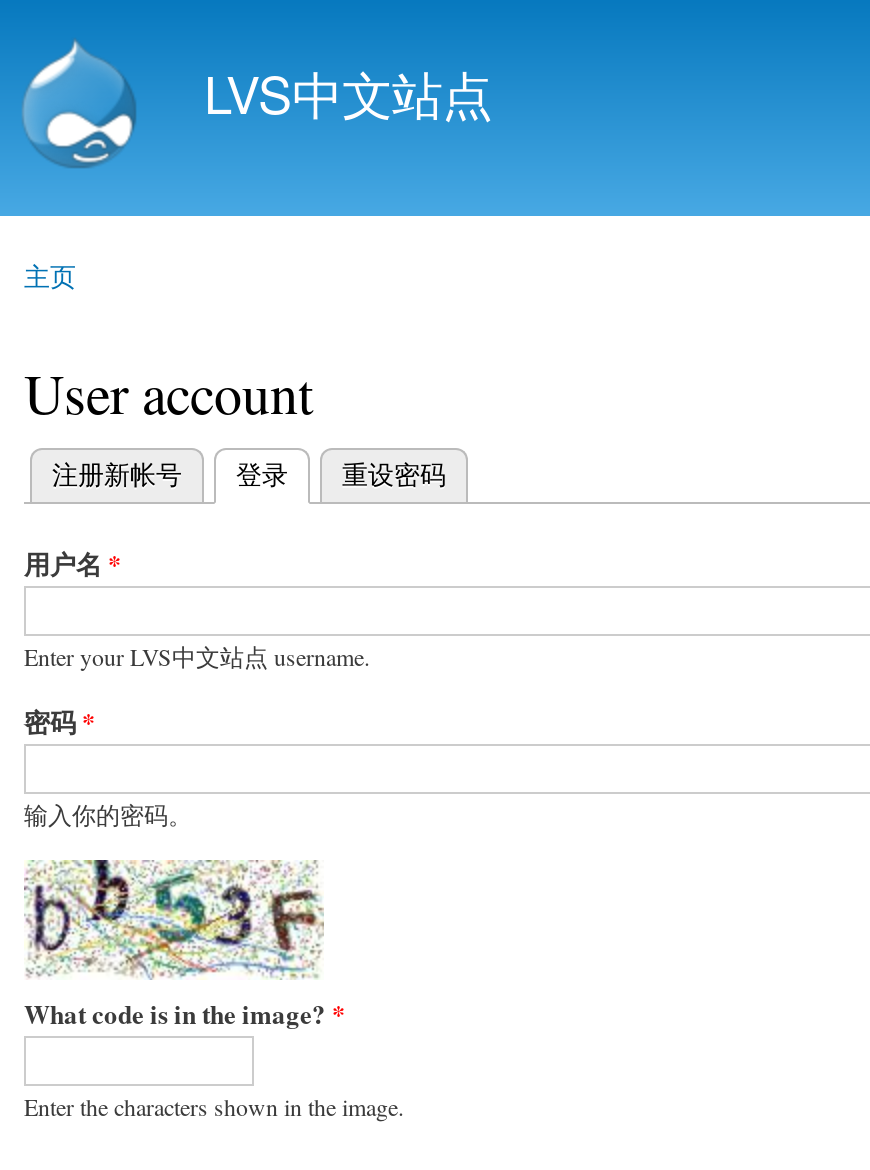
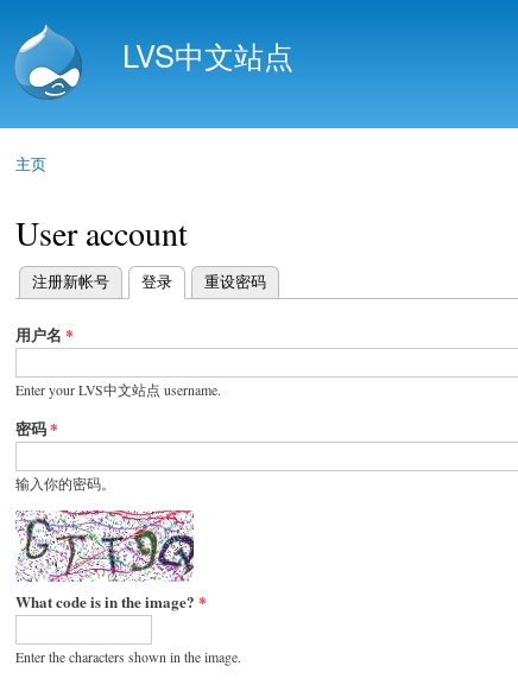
- [image]
+ [image]
